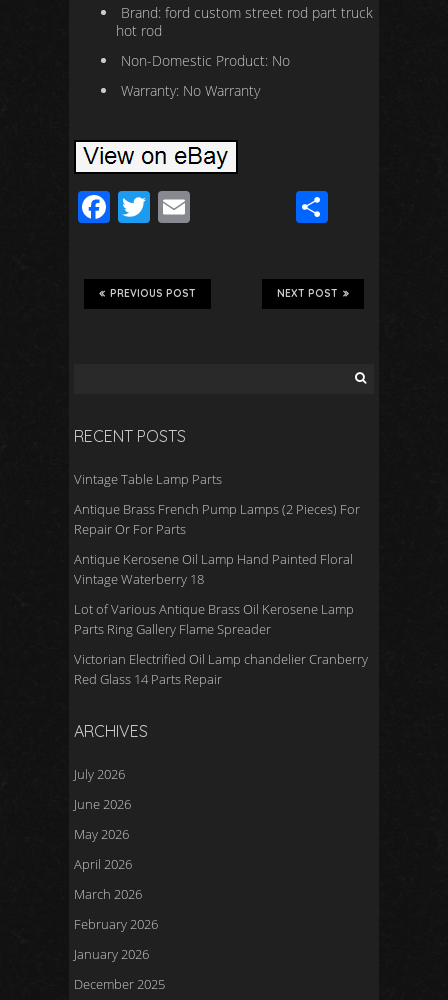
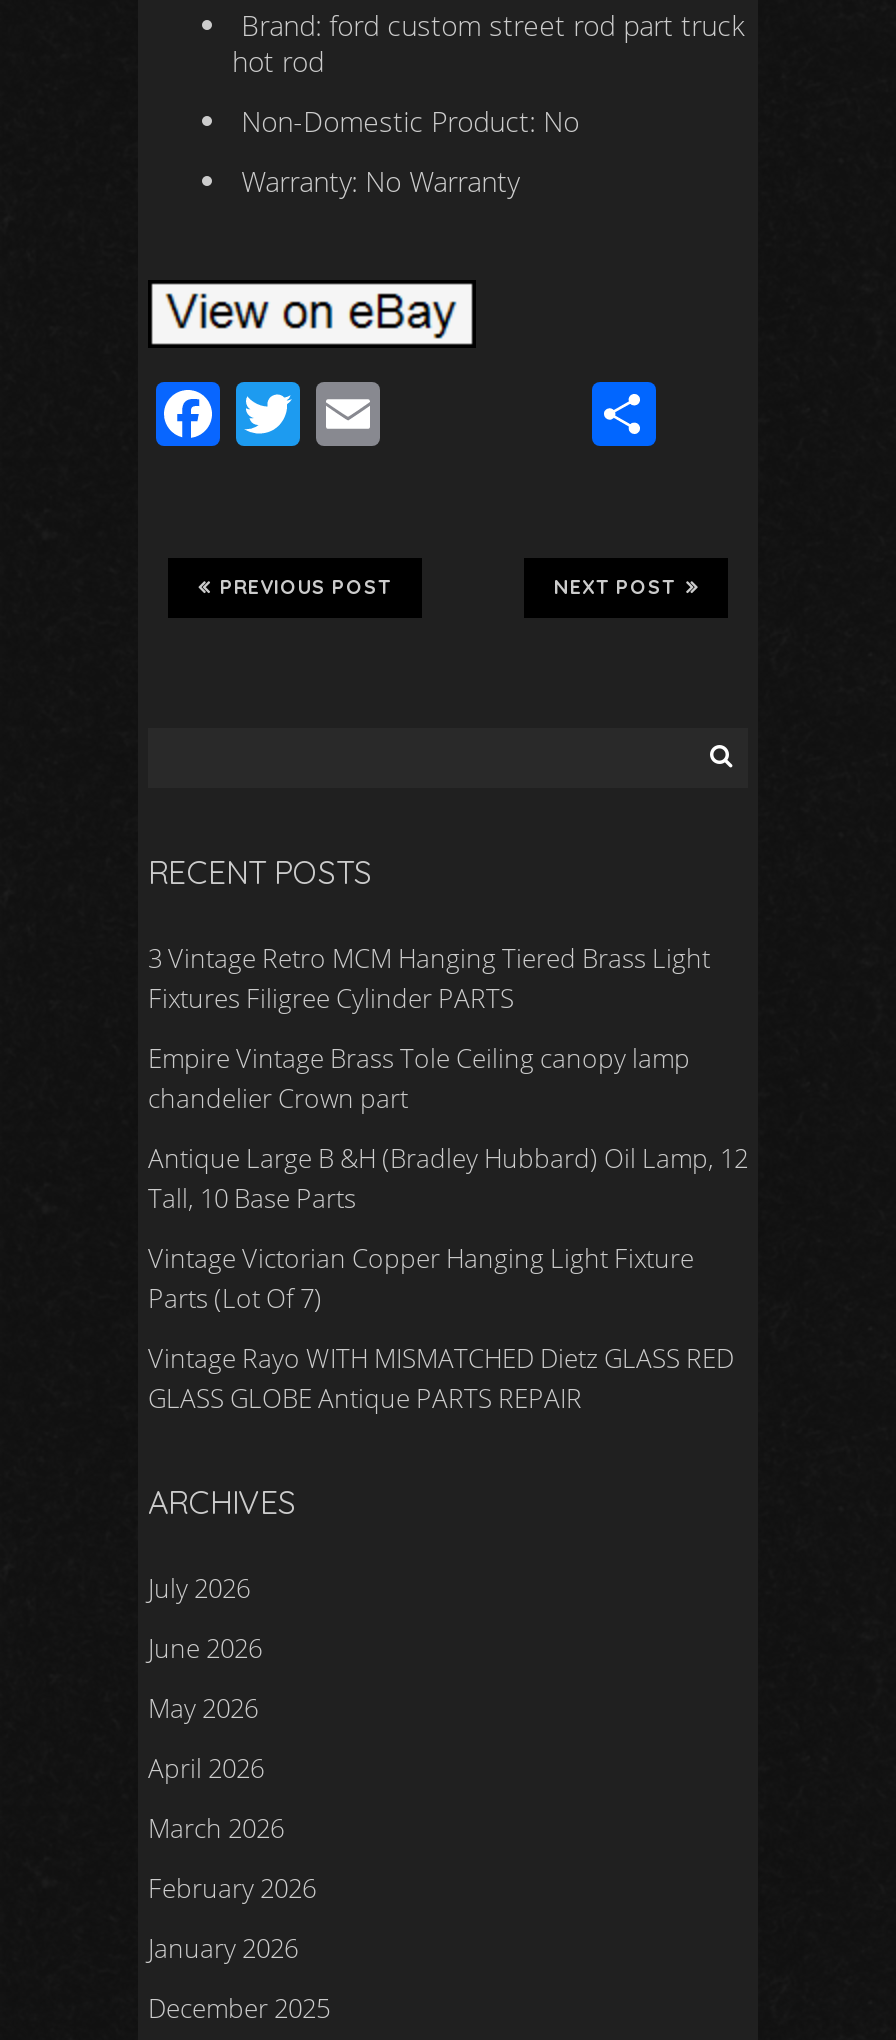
- Vintage Table Lamp Parts
+ 3 Vintage Retro MCM Hanging Tiered Brass Light
+ Fixtures Filigree Cylinder PARTS

- Antique Brass French Pump Lamps (2 Pieces) For
- Repair Or For Parts
+ Empire Vintage Brass Tole Ceiling canopy lamp
+ chandelier Crown part

- Antique Kerosene Oil Lamp Hand Painted Floral
- Vintage Waterberry 18
+ Antique Large B &H (Bradley Hubbard) Oil Lamp, 12
+ Tall, 10 Base Parts

- Lot of Various Antique Brass Oil Kerosene Lamp
- Parts Ring Gallery Flame Spreader
+ Vintage Victorian Copper Hanging Light Fixture
+ Parts (Lot Of 7)

- Victorian Electrified Oil Lamp chandelier Cranberry
- Red Glass 14 Parts Repair
+ Vintage Rayo WITH MISMATCHED Dietz GLASS RED
+ GLASS GLOBE Antique PARTS REPAIR
